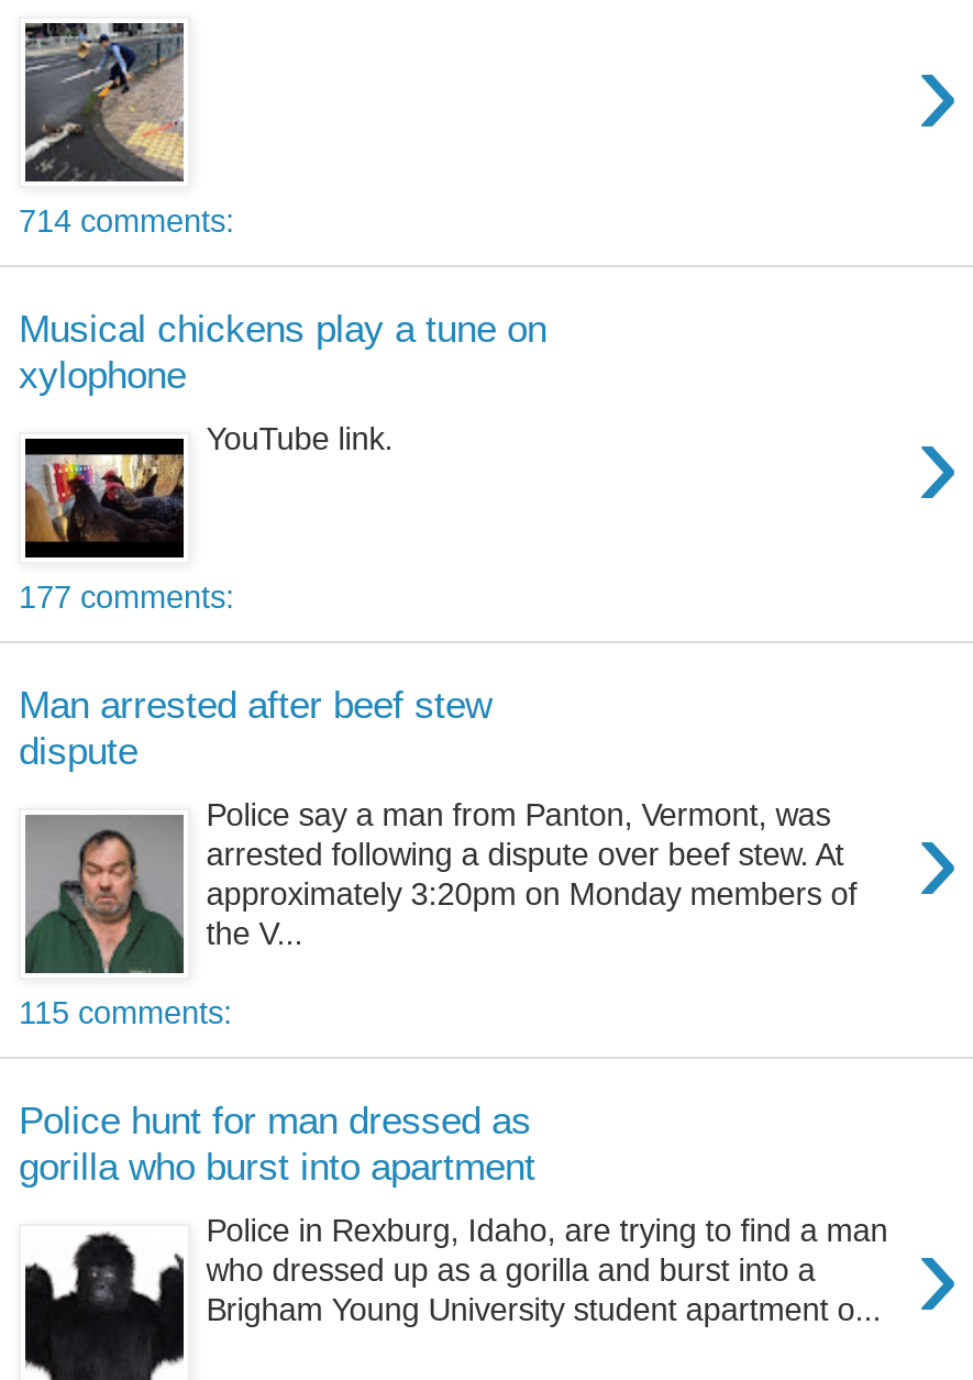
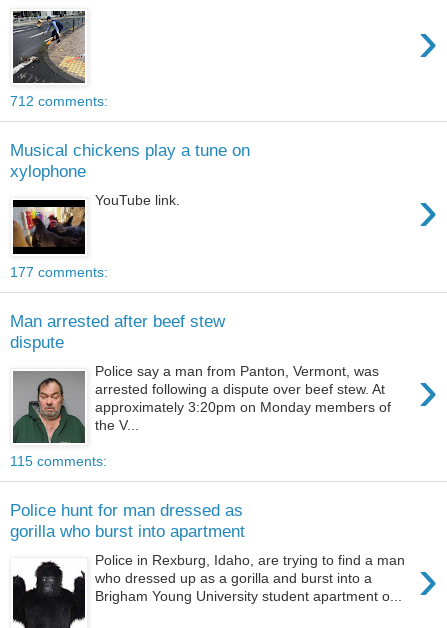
- 714 comments:
+ 712 comments:
